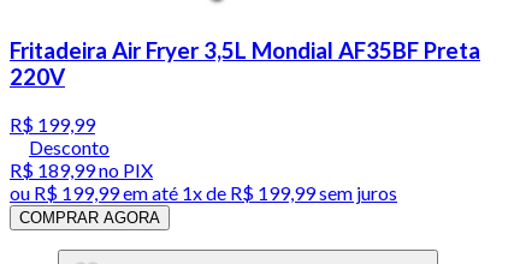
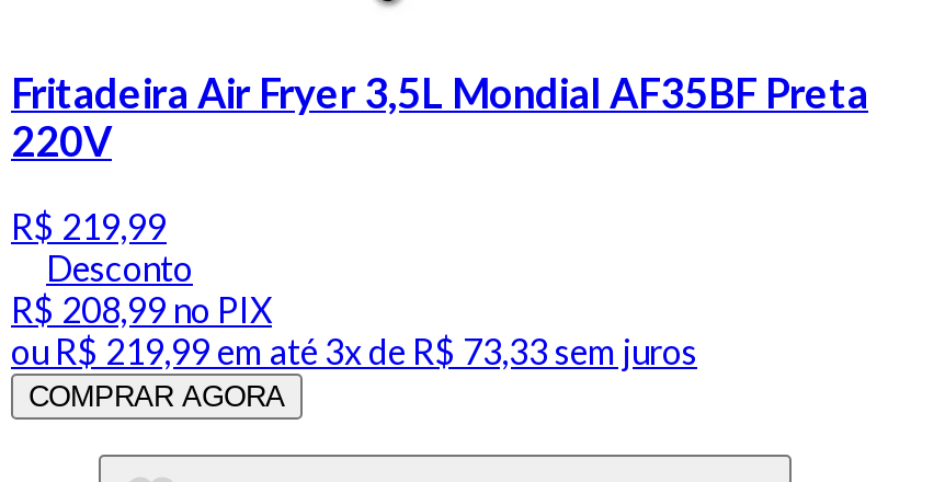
- R$ 199,99
+ R$ 219,99

- R$ 189,99 no PIX
+ R$ 208,99 no PIX

- ou R$ 199,99 em até 1x de R$ 199,99 sem juros
+ ou R$ 219,99 em até 3x de R$ 73,33 sem juros
